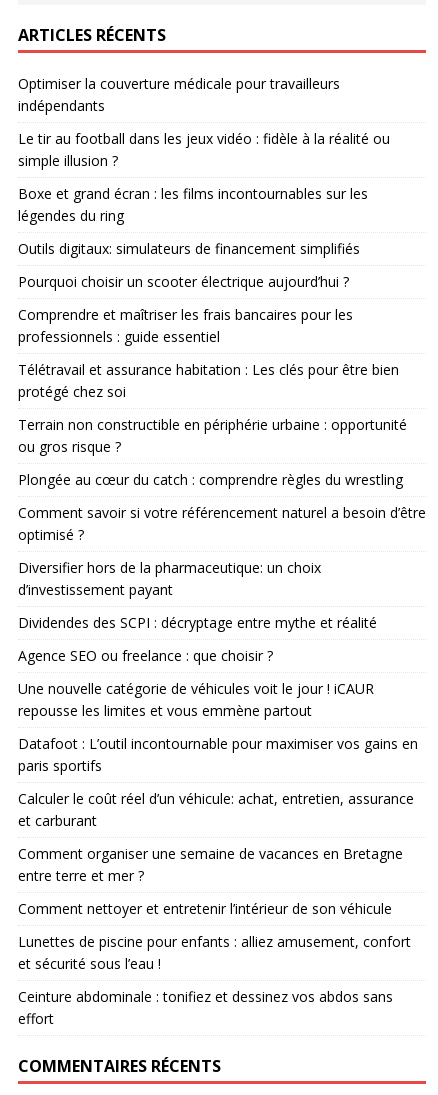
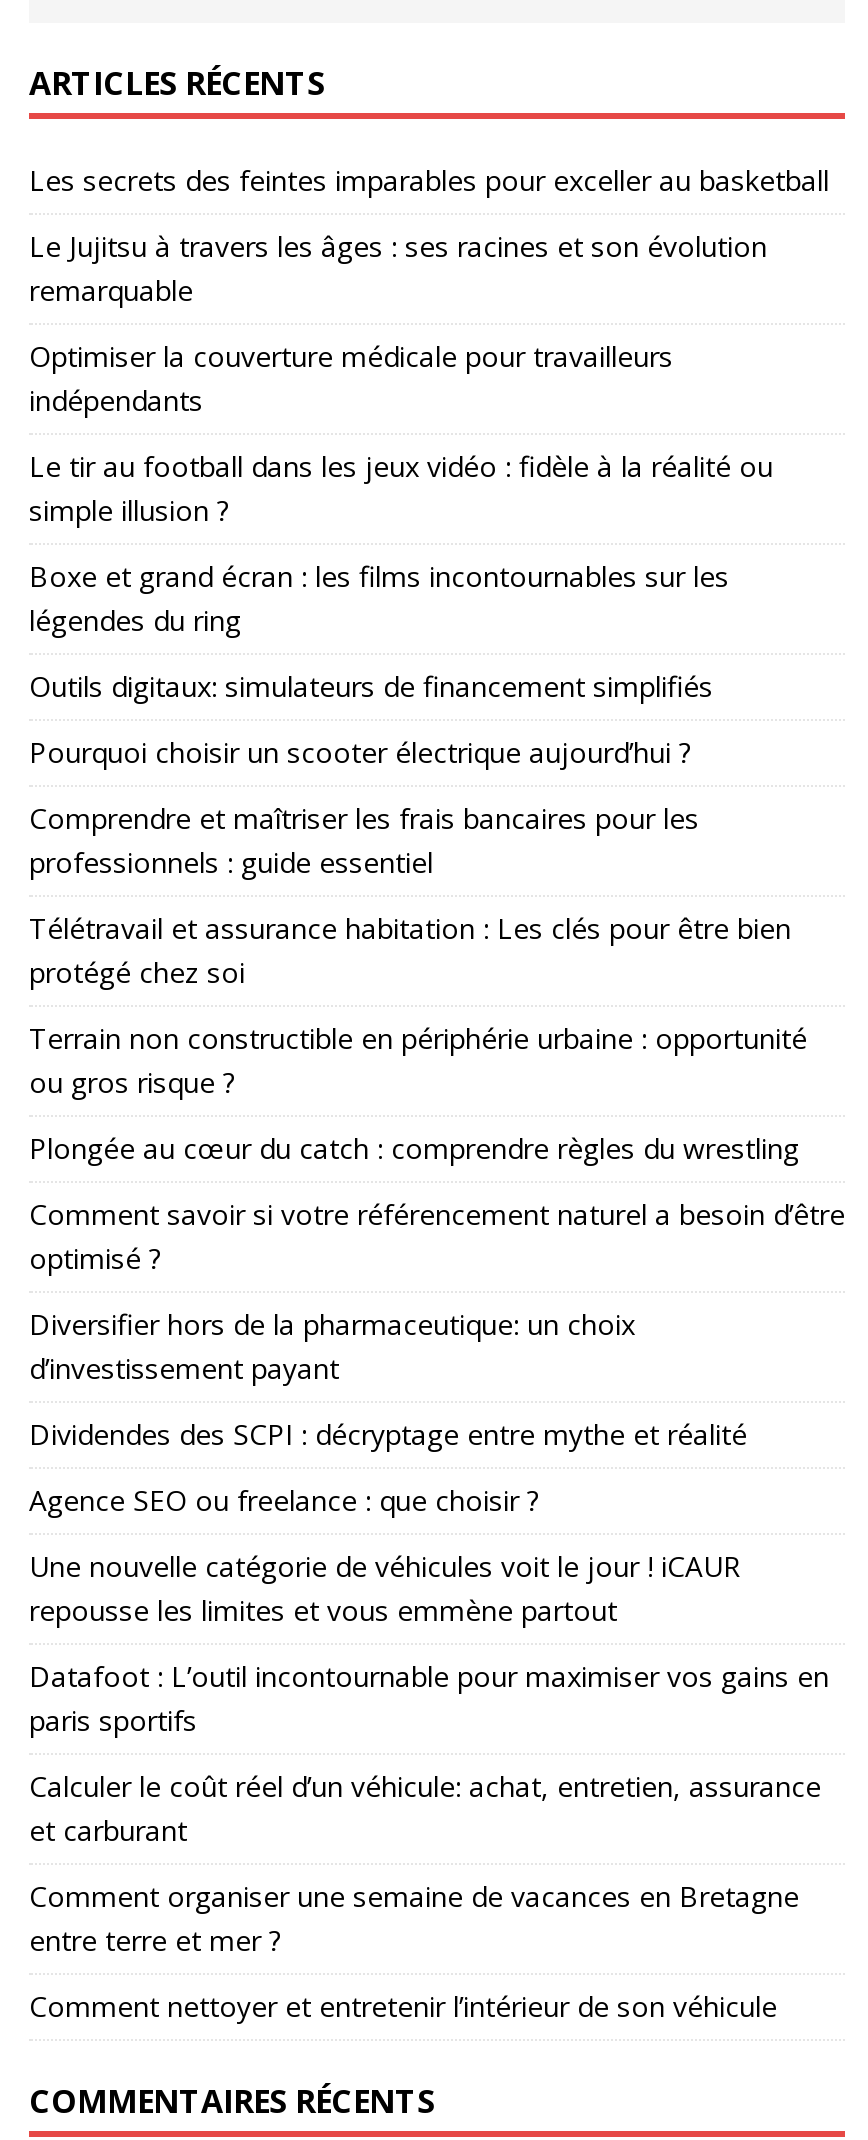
+ Les secrets des feintes imparables pour exceller au basketball
+ Le Jujitsu à travers les âges : ses racines et son évolution
+ remarquable

moved down: Optimiser la couverture médicale pour travailleurs | indépendants | Le tir au football dans les jeux vidéo : fidèle à la réalité ou | ... | entre terre et mer ? | Comment nettoyer et entretenir l’intérieur de son véhicule

- Lunettes de piscine pour enfants : alliez amusement, confort
- et sécurité sous l’eau !
- Ceinture abdominale : tonifiez et dessinez vos abdos sans
- effort
